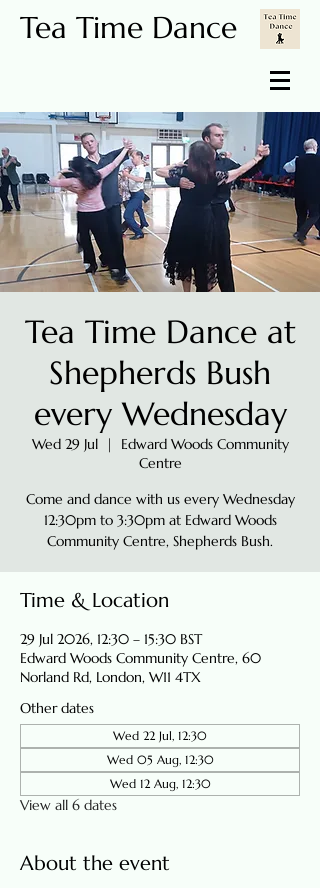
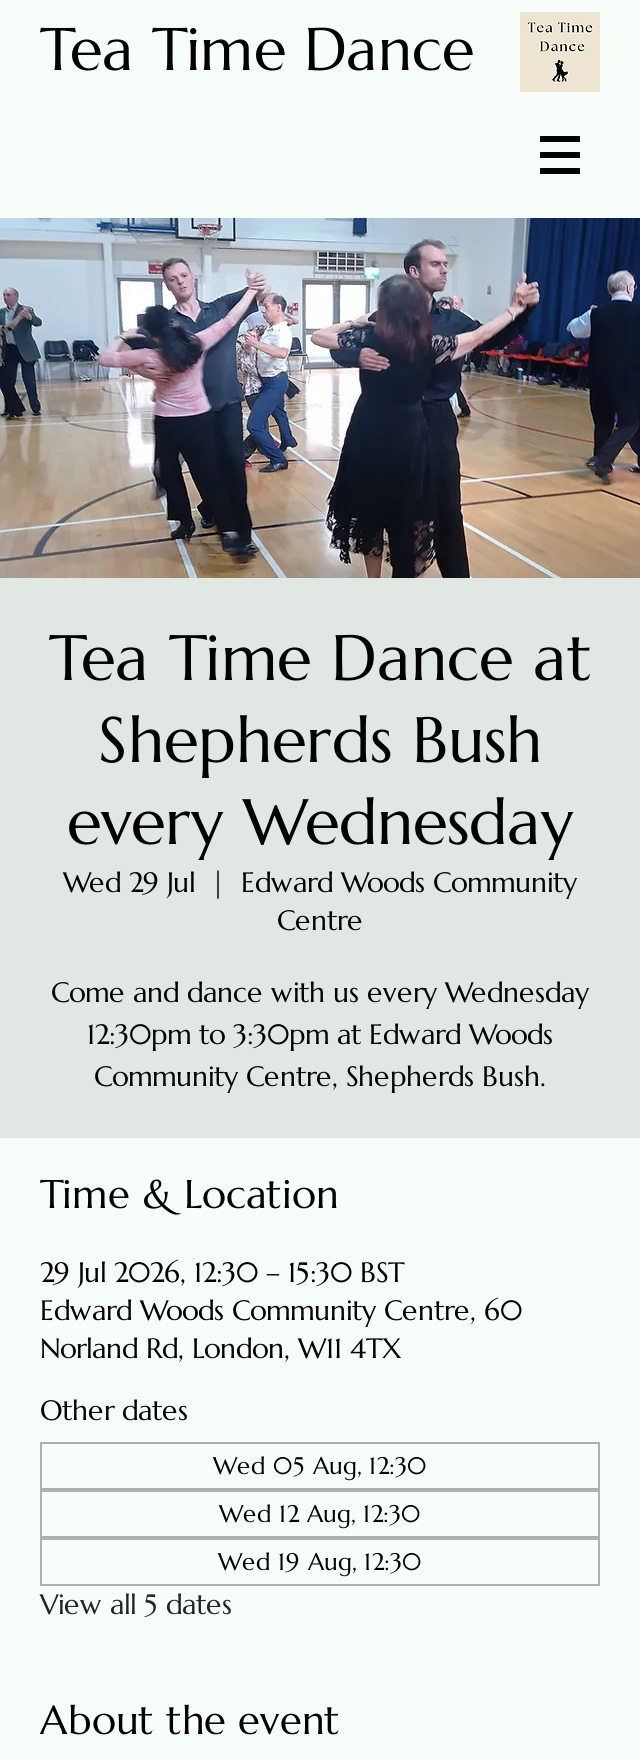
- Wed 22 Jul, 12:30

moved up: Wed 05 Aug, 12:30 | Wed 12 Aug, 12:30

- View all 6 dates
+ Wed 19 Aug, 12:30
+ View all 5 dates
